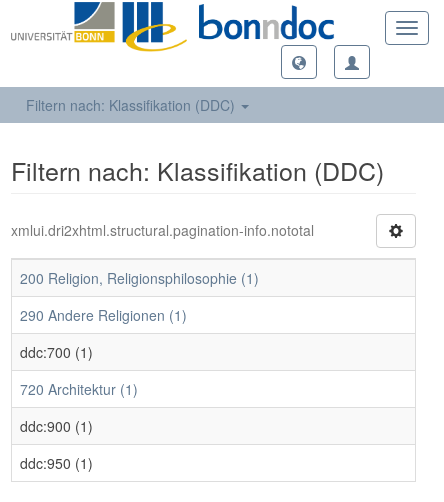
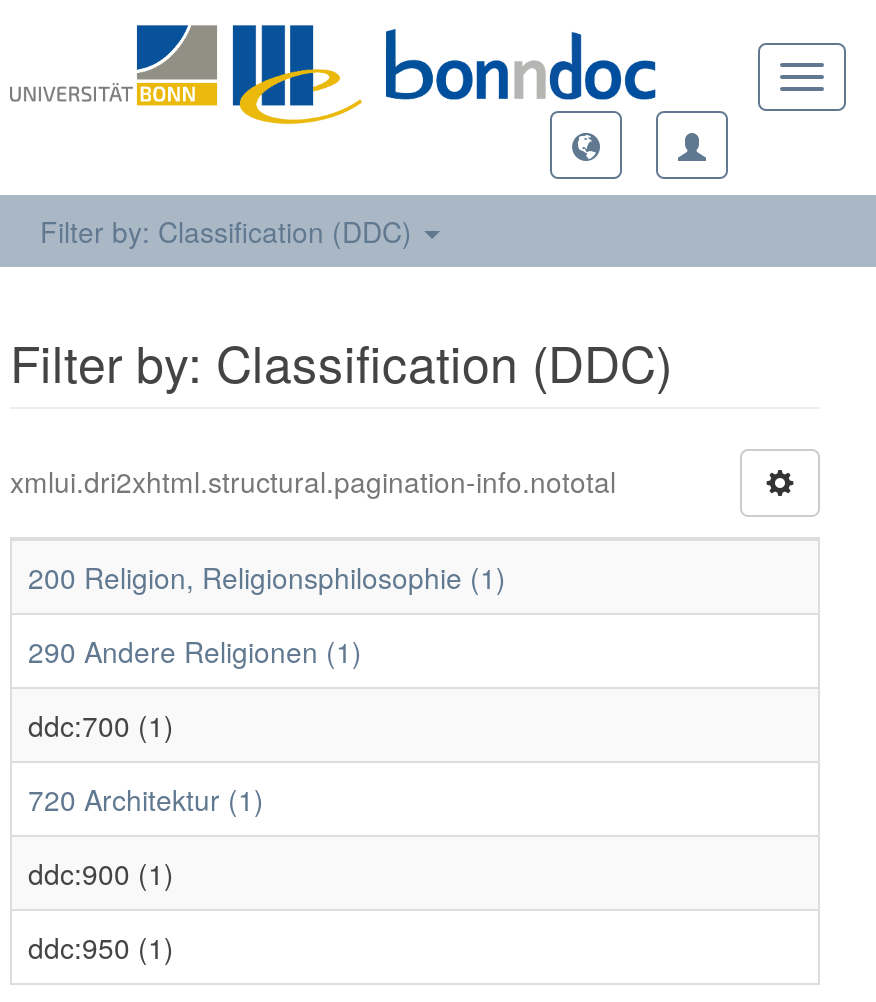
- Filtern nach: Klassifikation (DDC)
+ Filter by: Classification (DDC)

- Filtern nach: Klassifikation (DDC)
+ Filter by: Classification (DDC)
